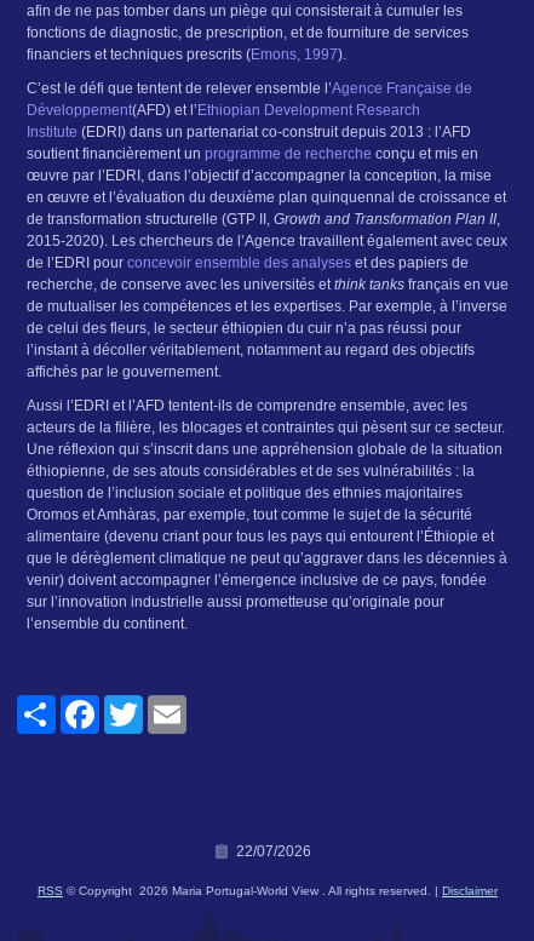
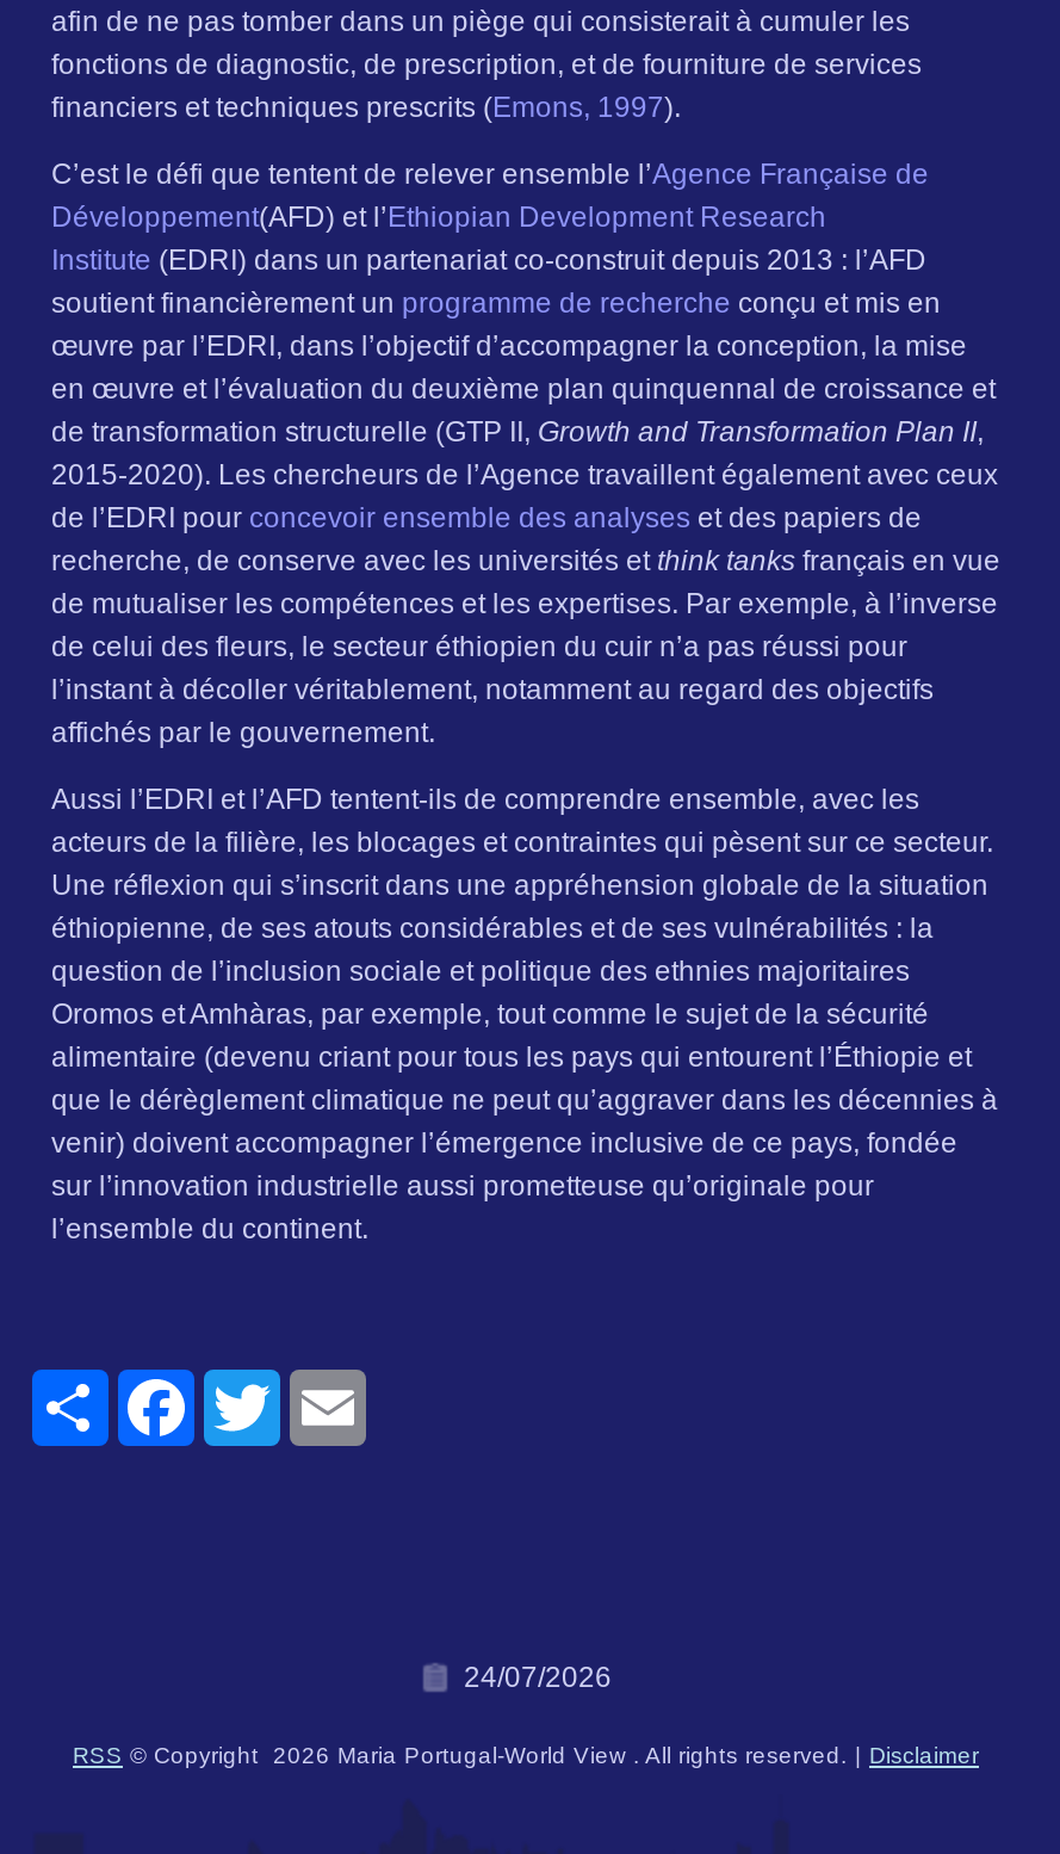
- 22/07/2026
+ 24/07/2026
